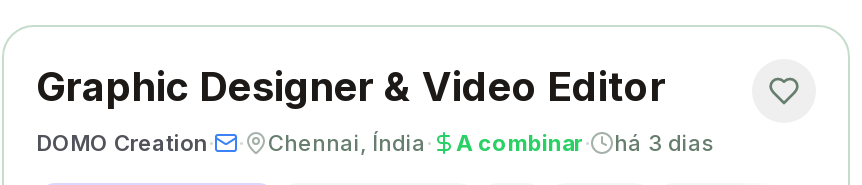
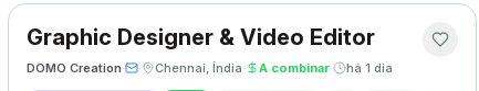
- há 3 dias
+ há 1 dia
